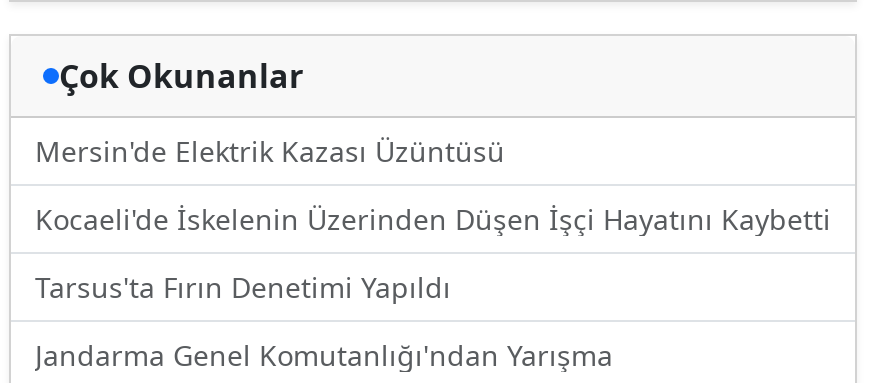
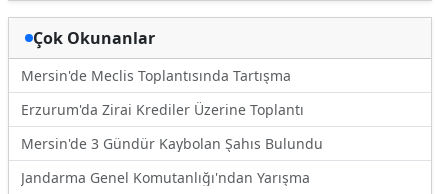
- Mersin'de Elektrik Kazası Üzüntüsü
+ Mersin'de Meclis Toplantısında Tartışma

- Kocaeli'de İskelenin Üzerinden Düşen İşçi Hayatını Kaybetti
+ Erzurum'da Zirai Krediler Üzerine Toplantı

- Tarsus'ta Fırın Denetimi Yapıldı
+ Mersin'de 3 Gündür Kaybolan Şahıs Bulundu
